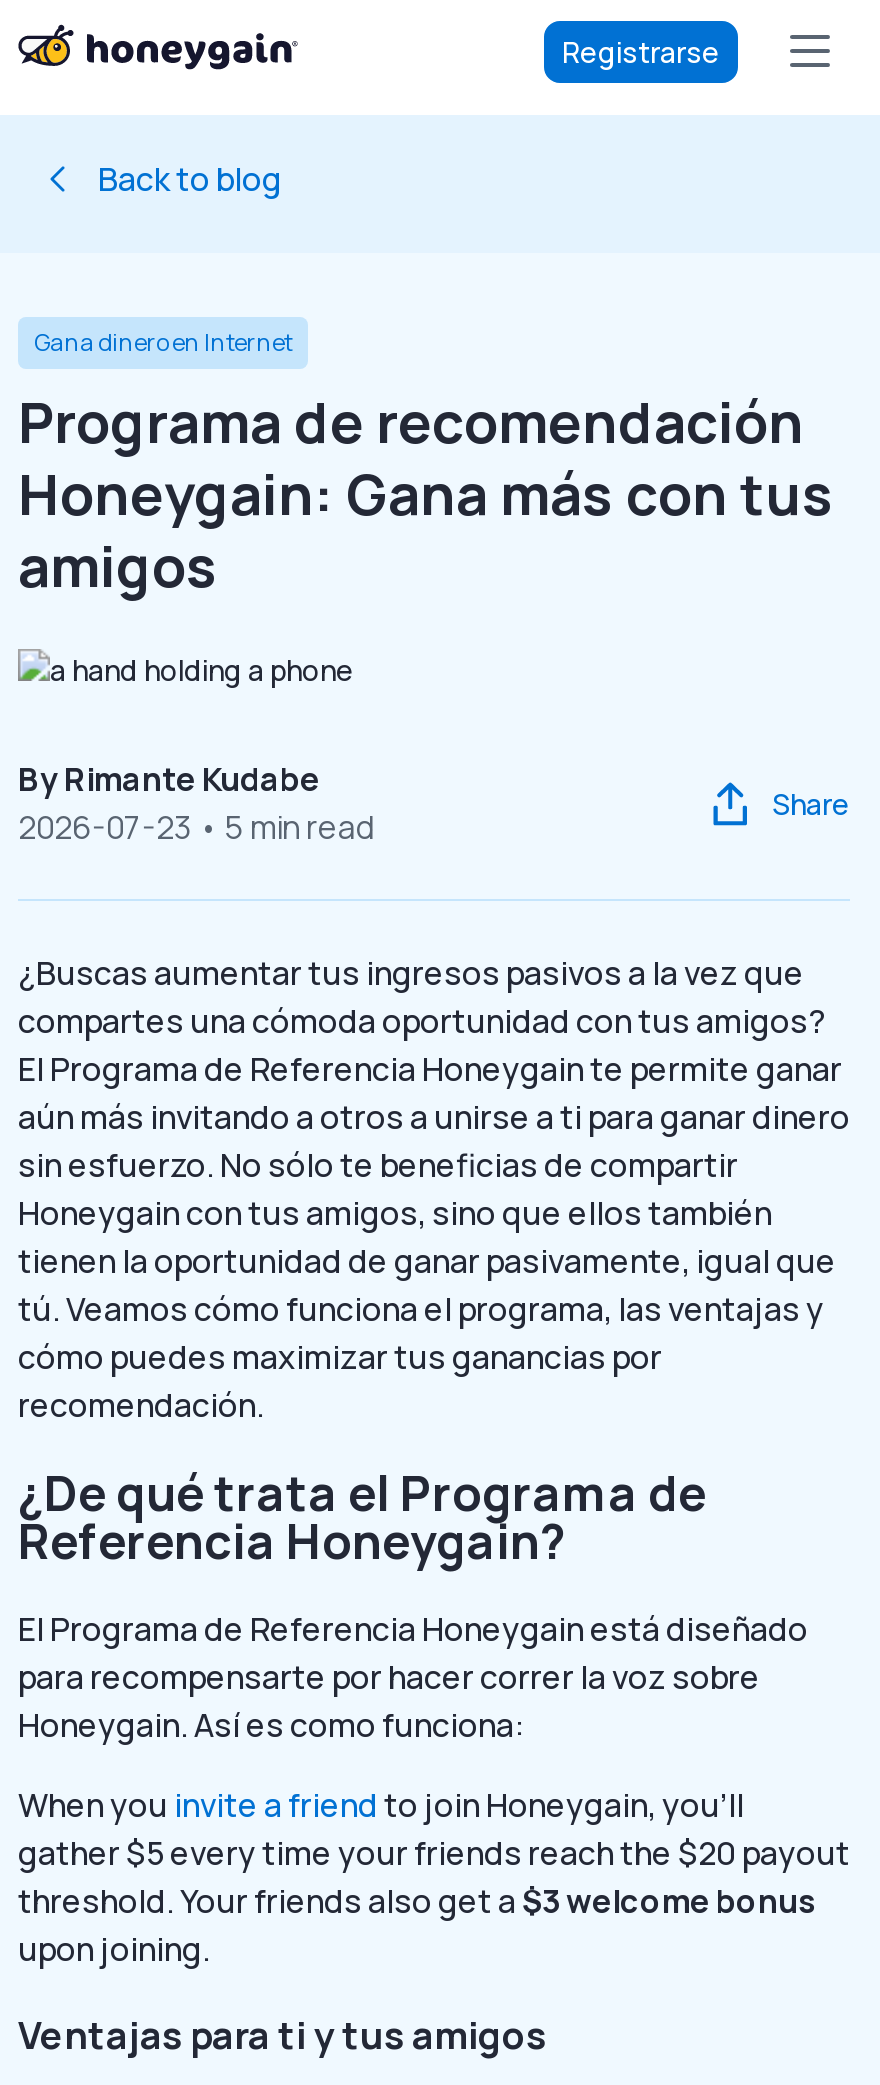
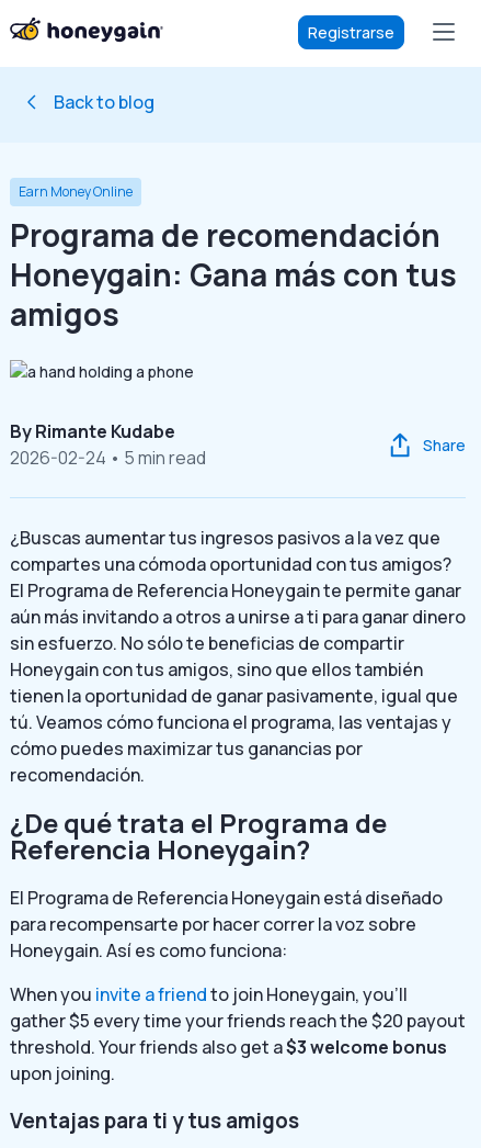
- Gana dinero en Internet
+ Earn Money Online

- 2026-07-23 • 5 min read
+ 2026-02-24 • 5 min read
